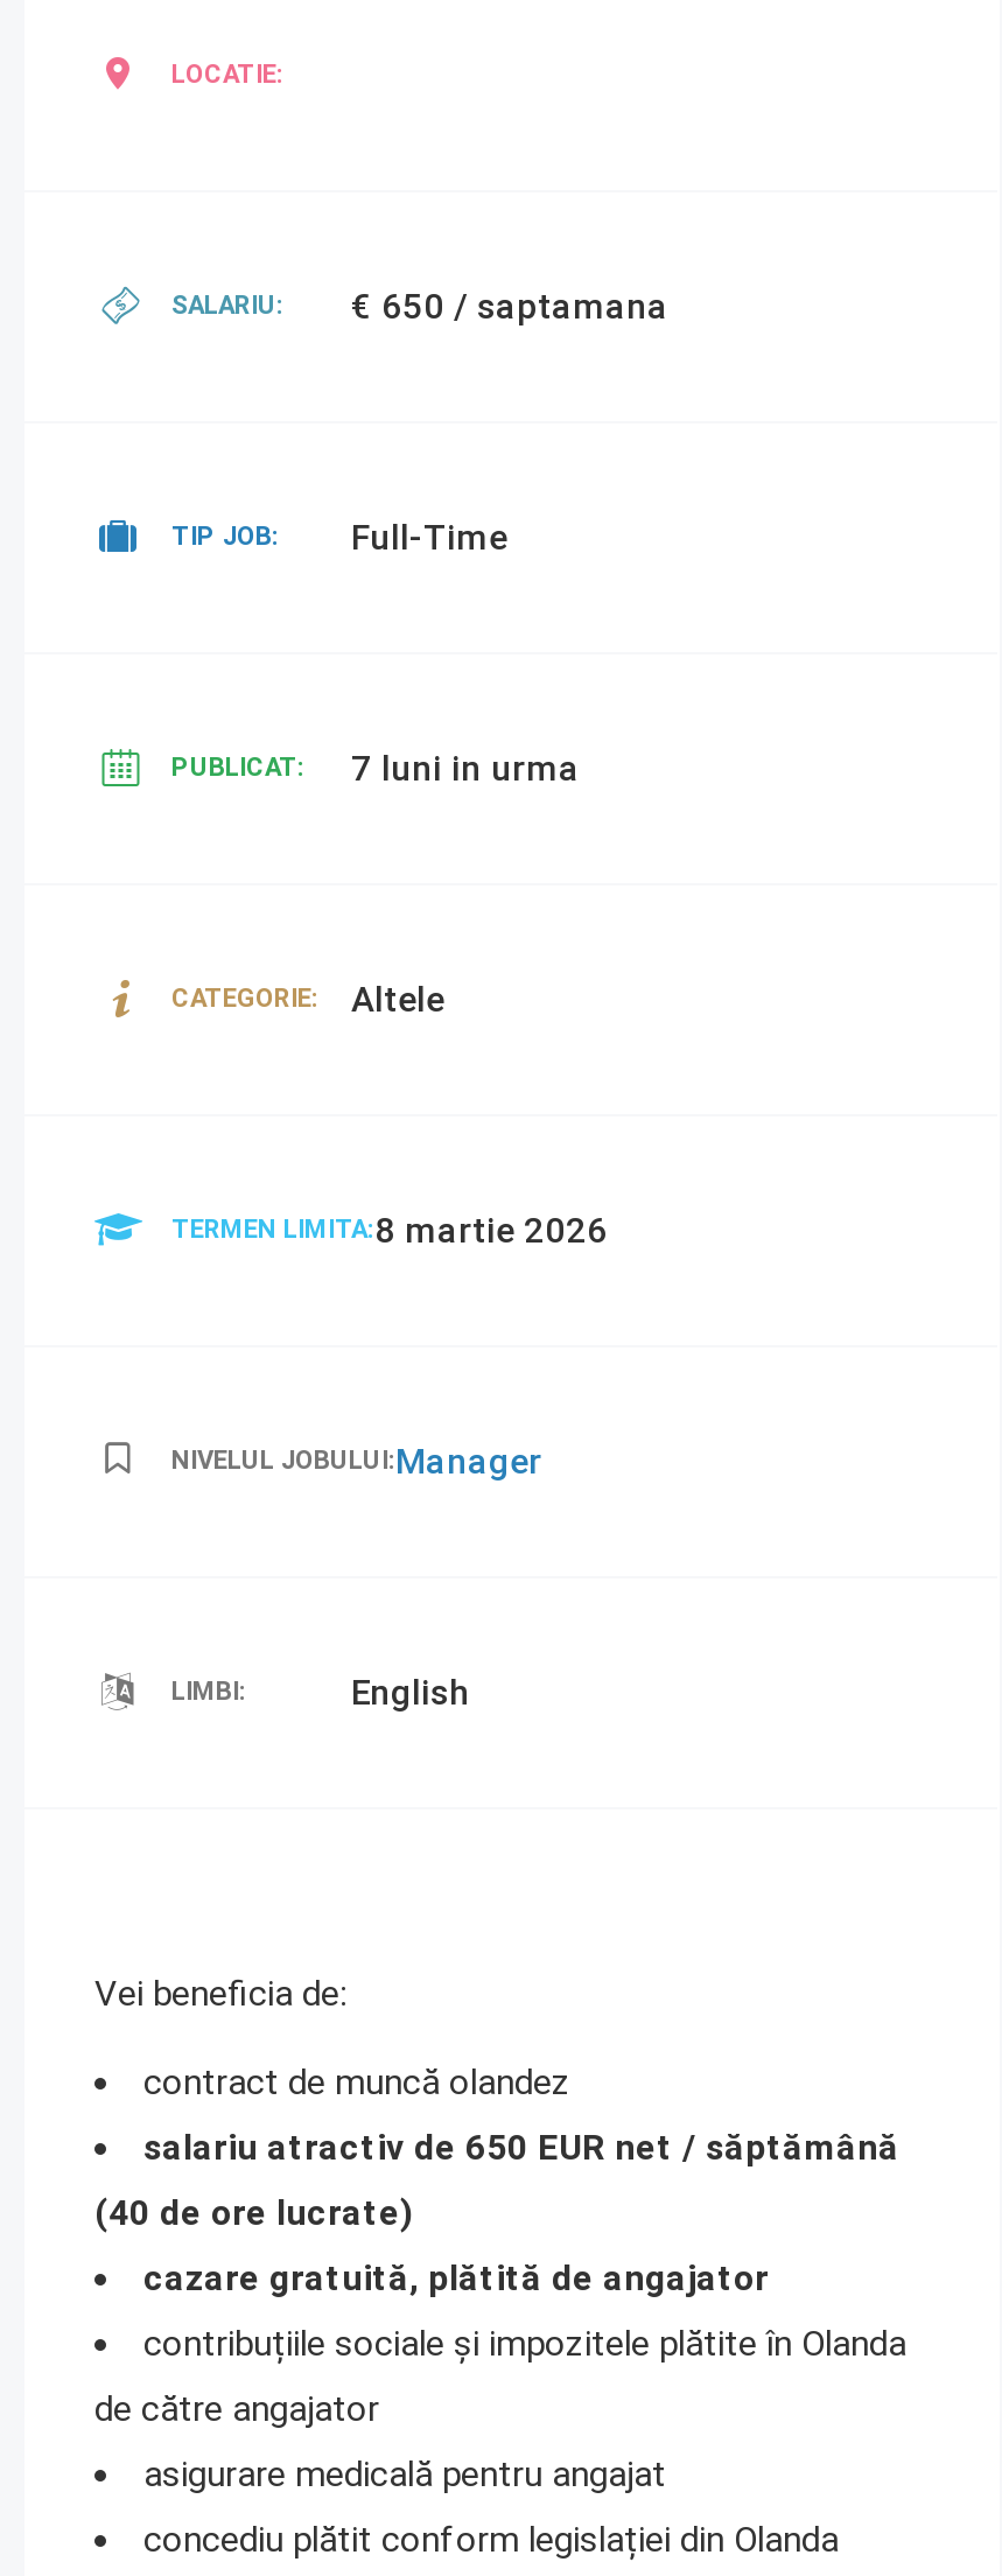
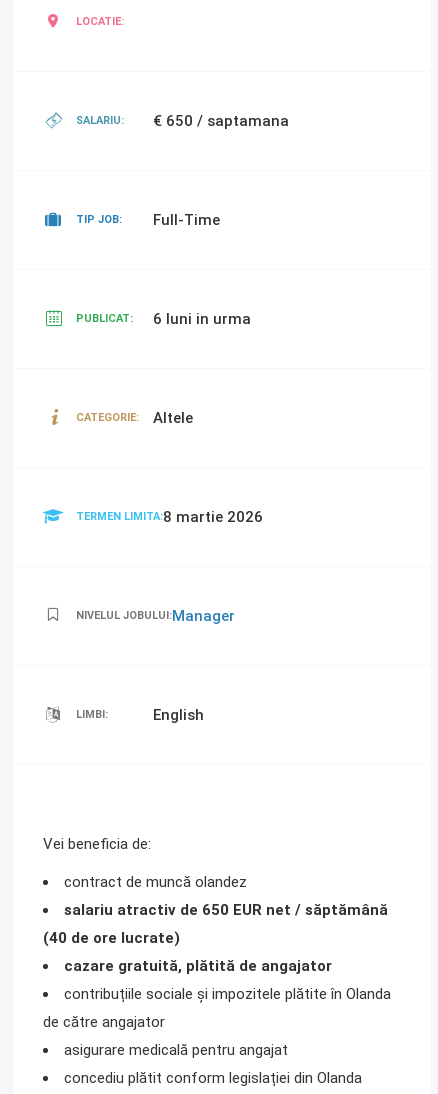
- PUBLICAT: 7 luni in urma
+ PUBLICAT: 6 luni in urma
